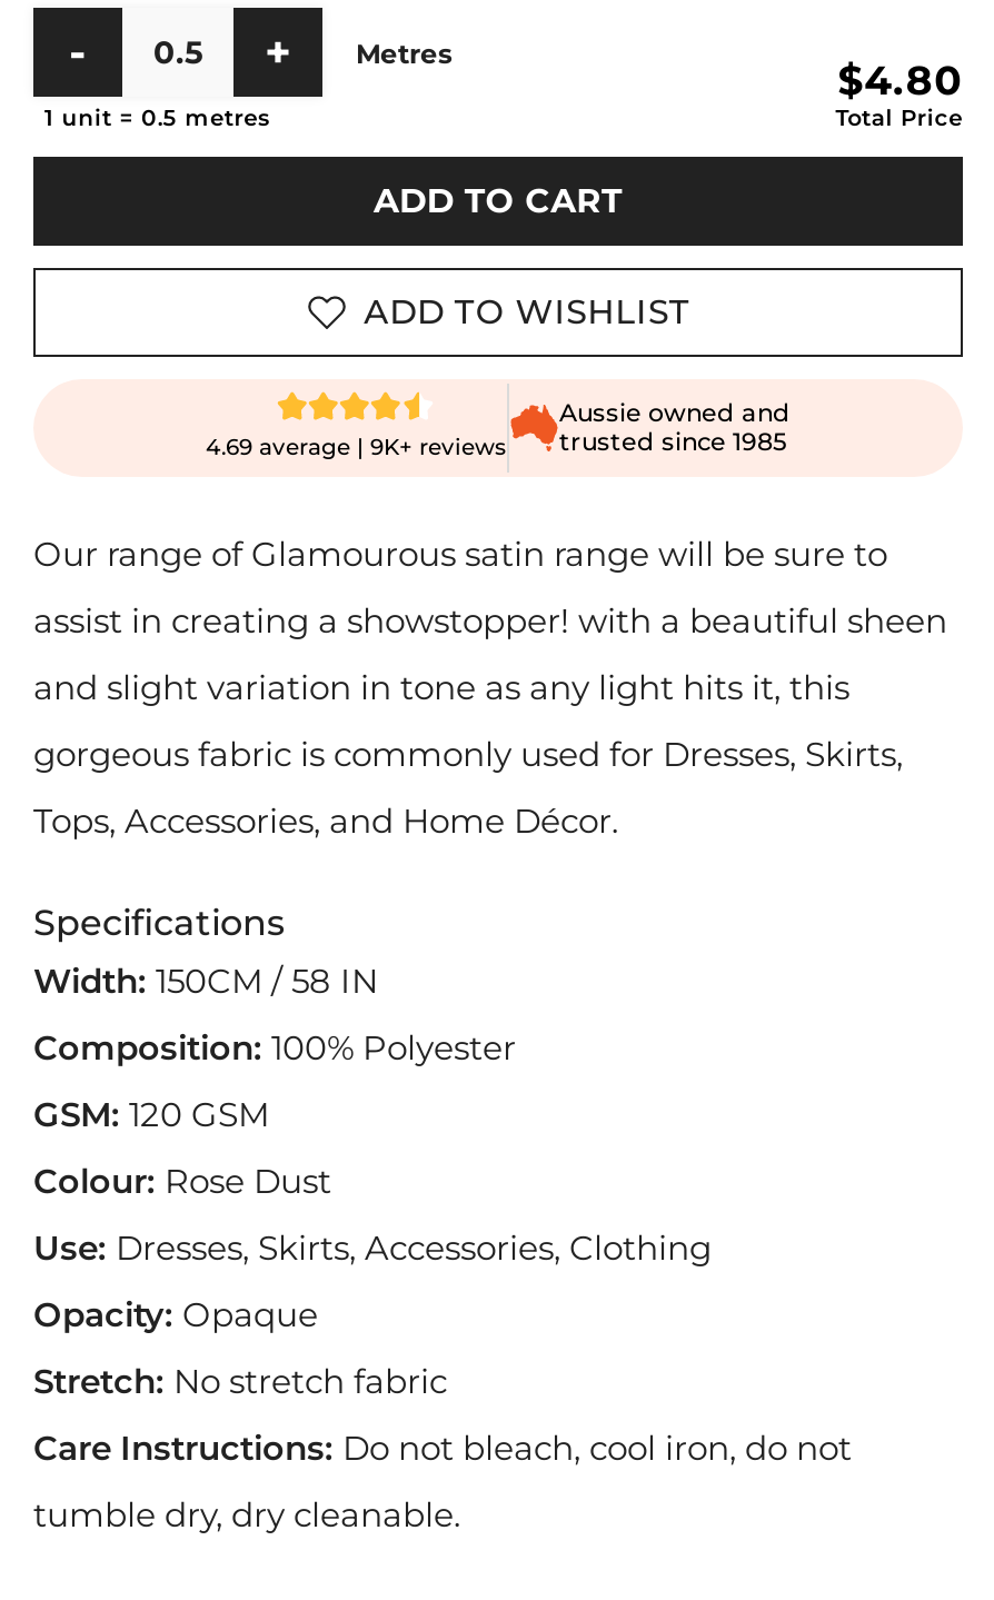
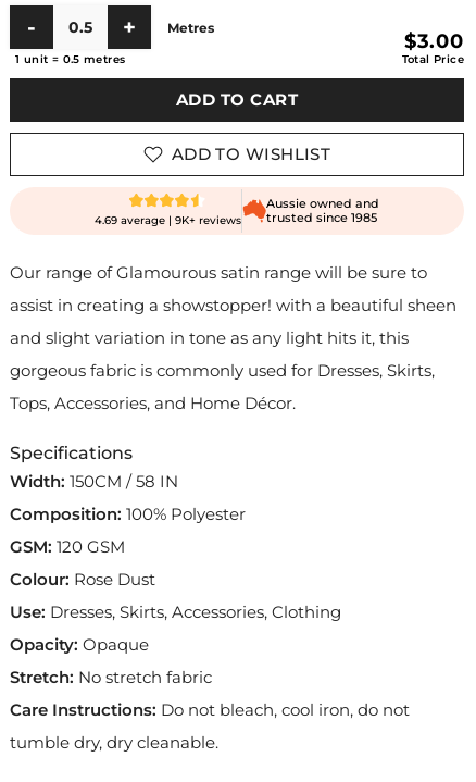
- $4.80
+ $3.00
